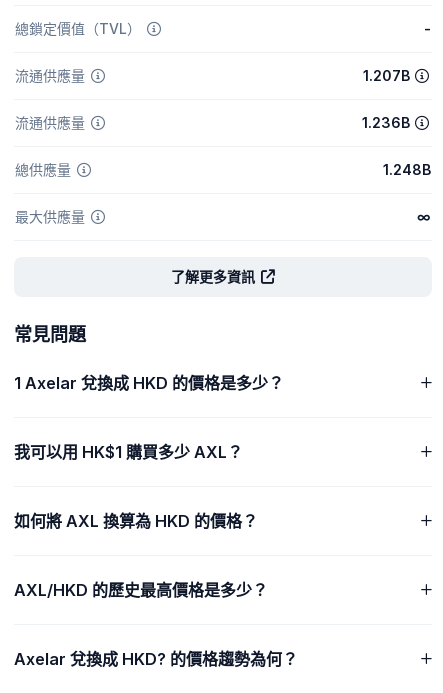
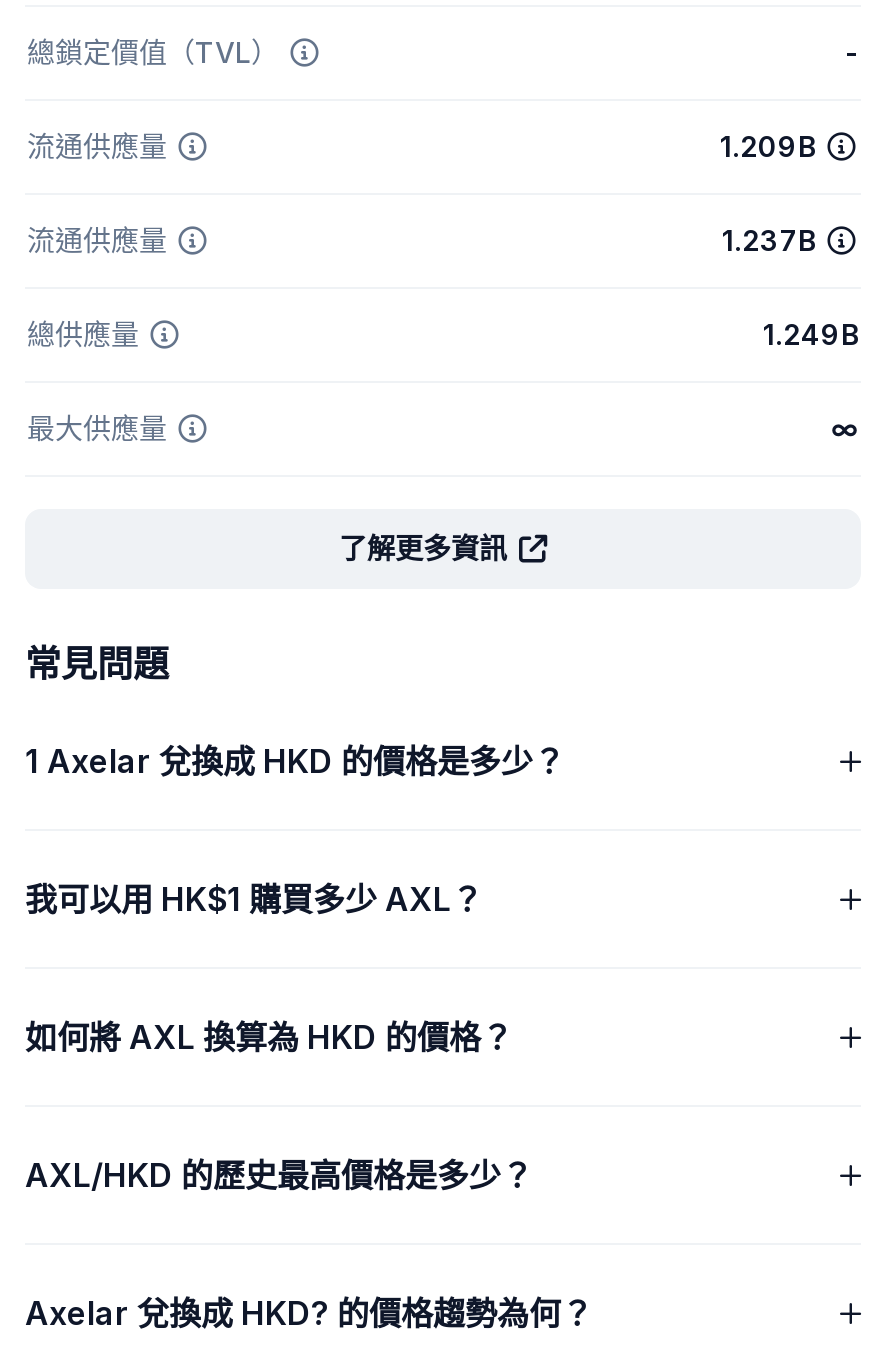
- 1.207B
+ 1.209B

- 1.236B
+ 1.237B

- 1.248B
+ 1.249B
